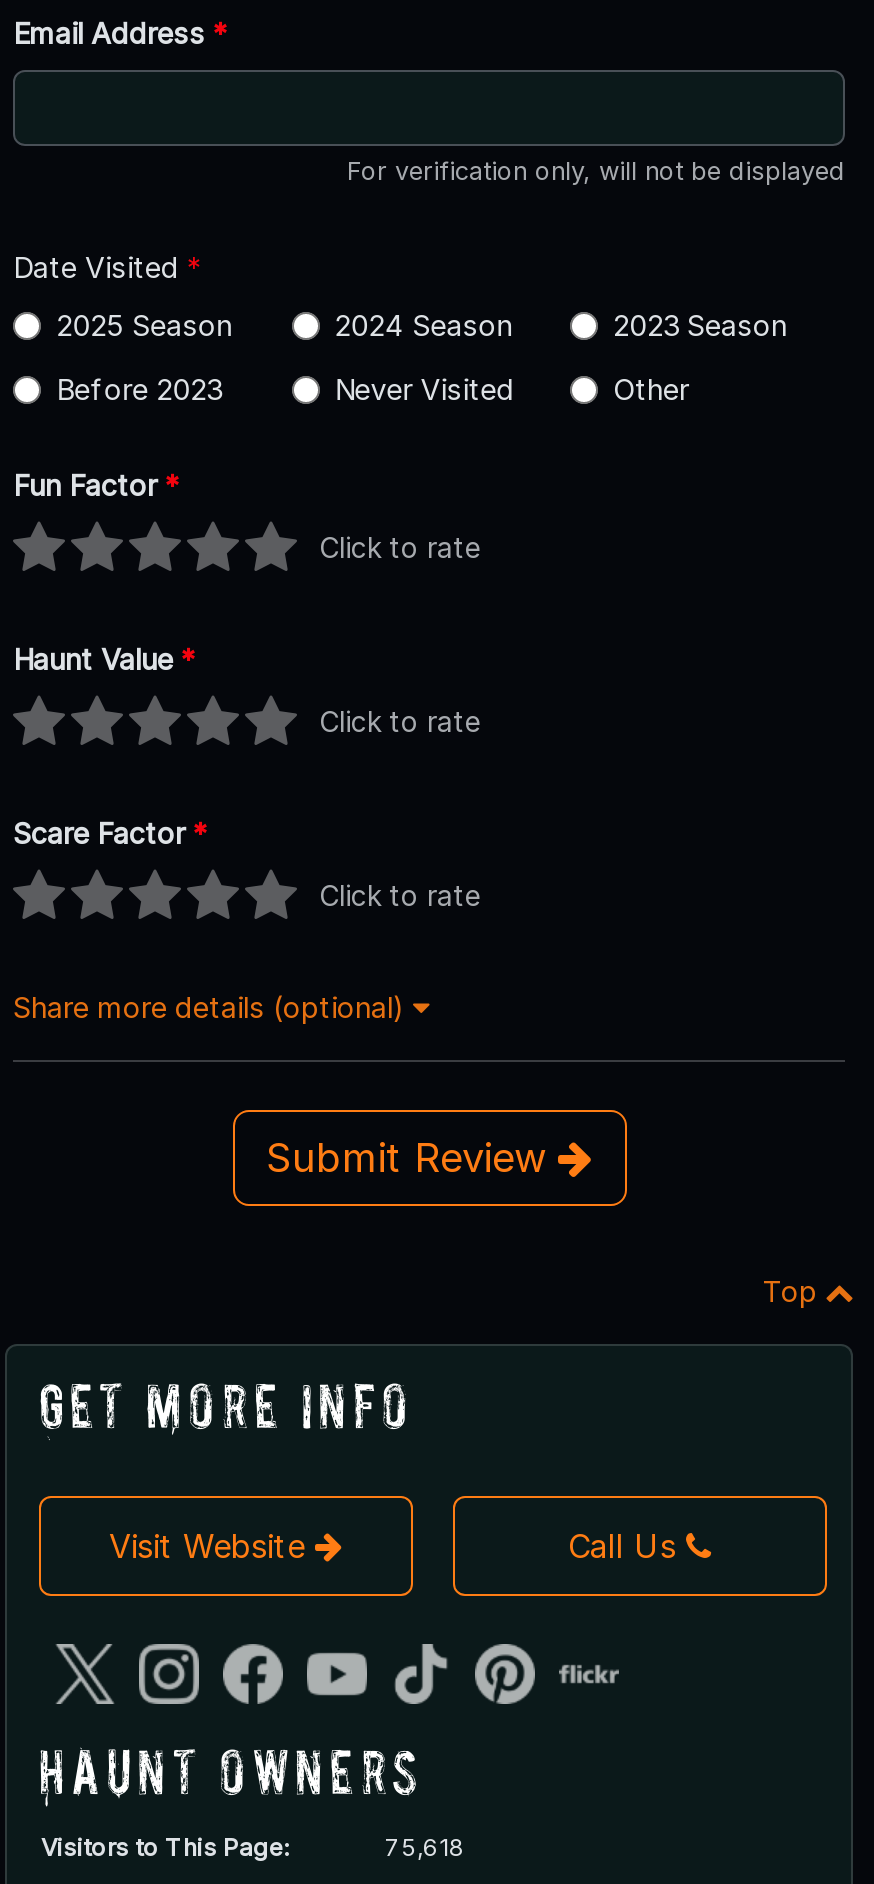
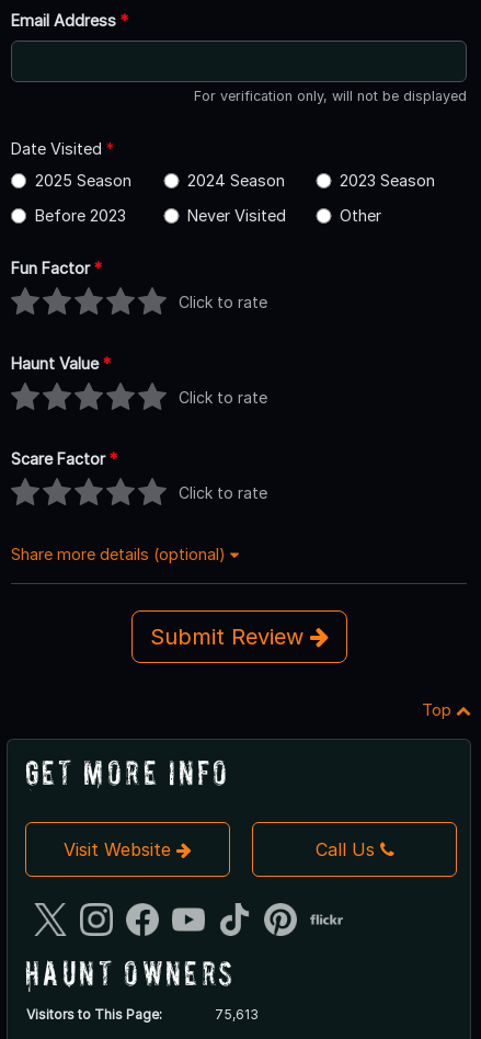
- 75,618
+ 75,613
